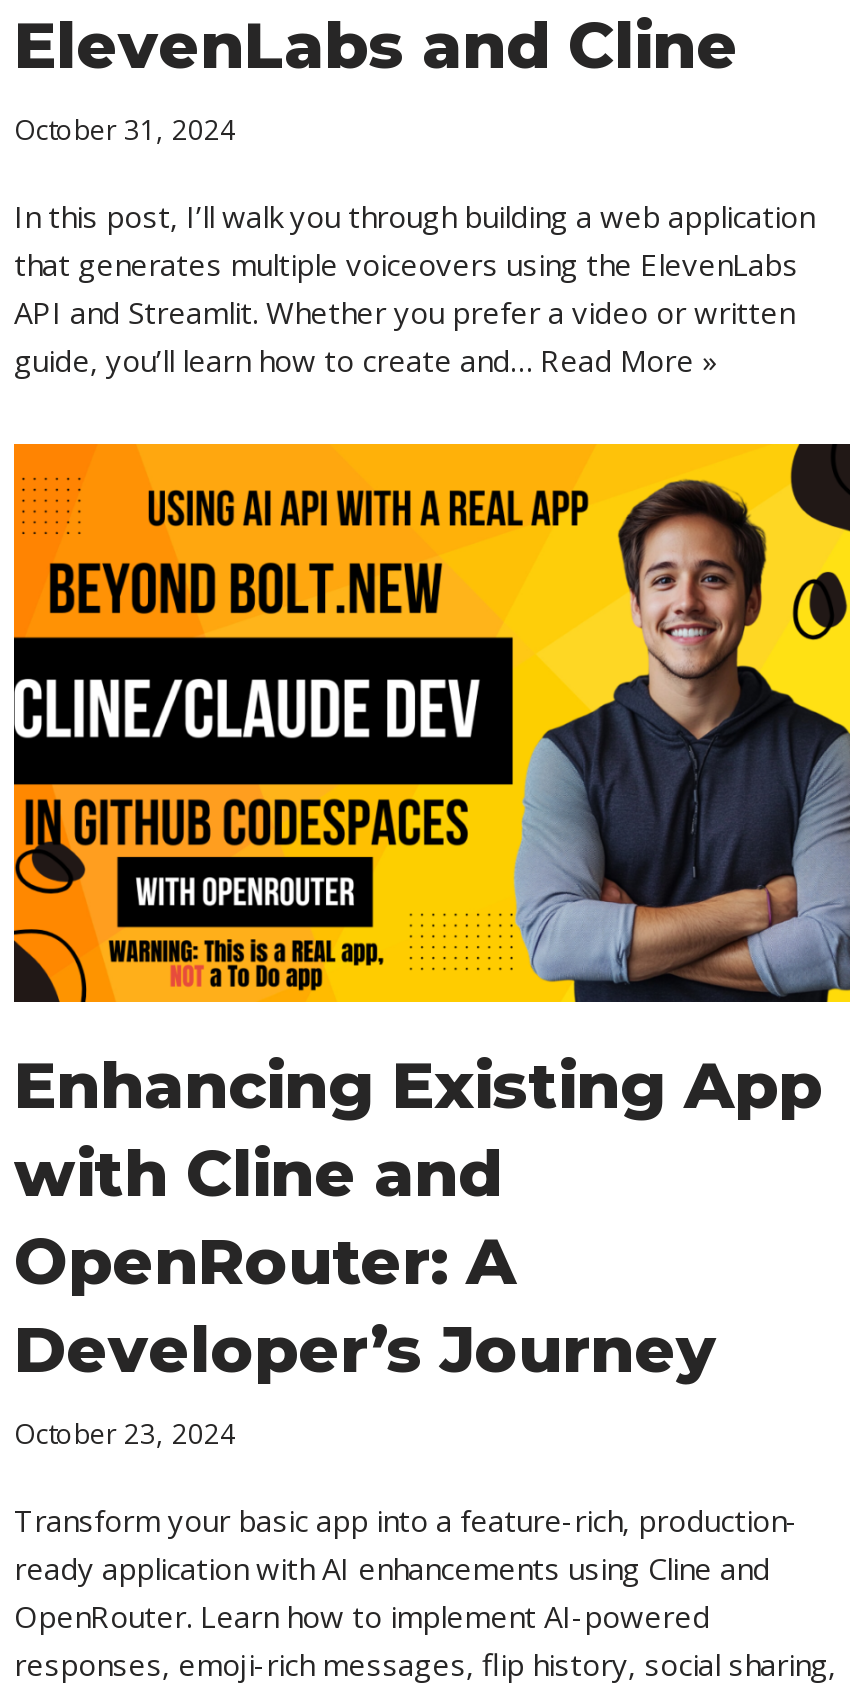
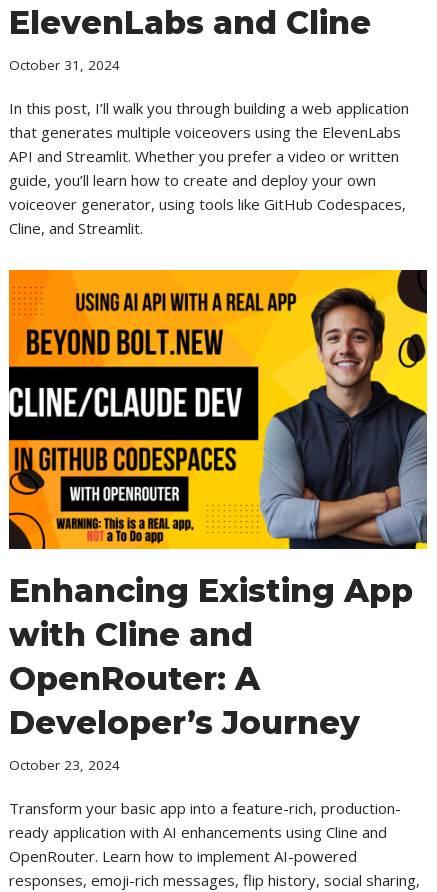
- guide, you’ll learn how to create and… Read More »
+ guide, you’ll learn how to create and deploy your own
+ voiceover generator, using tools like GitHub Codespaces,
+ Cline, and Streamlit.
